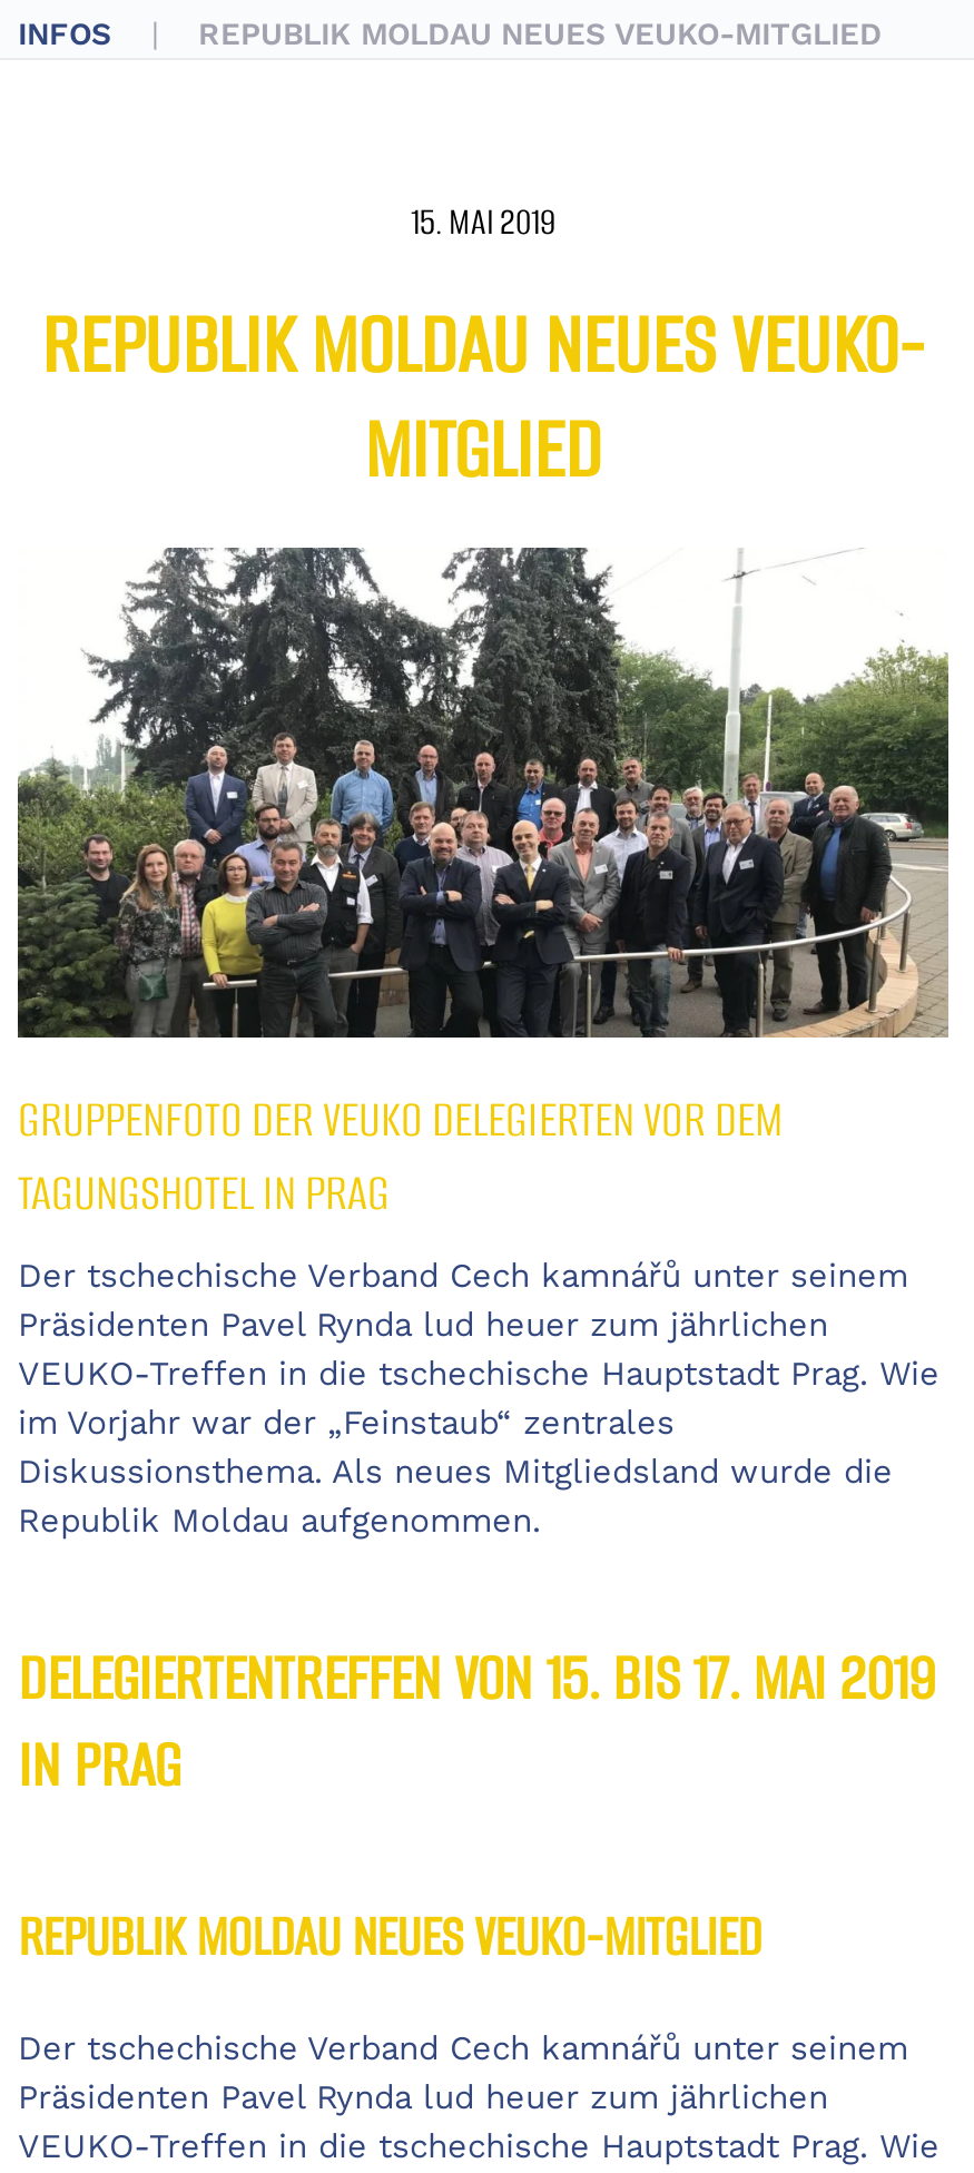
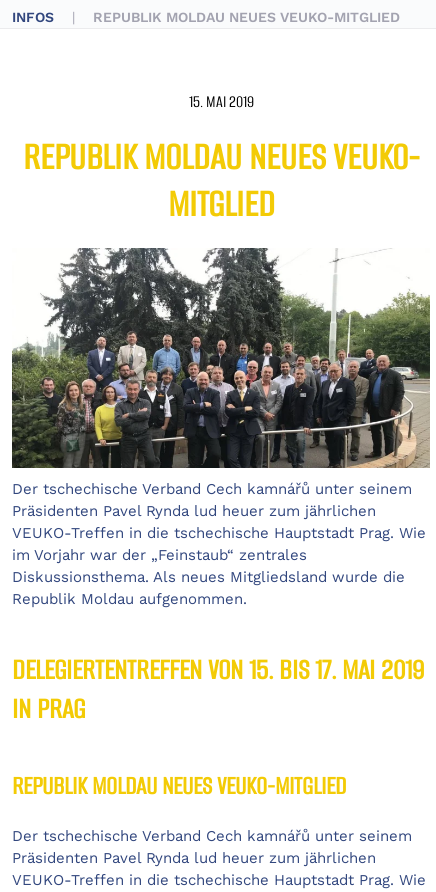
- GRUPPENFOTO DER VEUKO DELEGIERTEN VOR DEM
- TAGUNGSHOTEL IN PRAG
